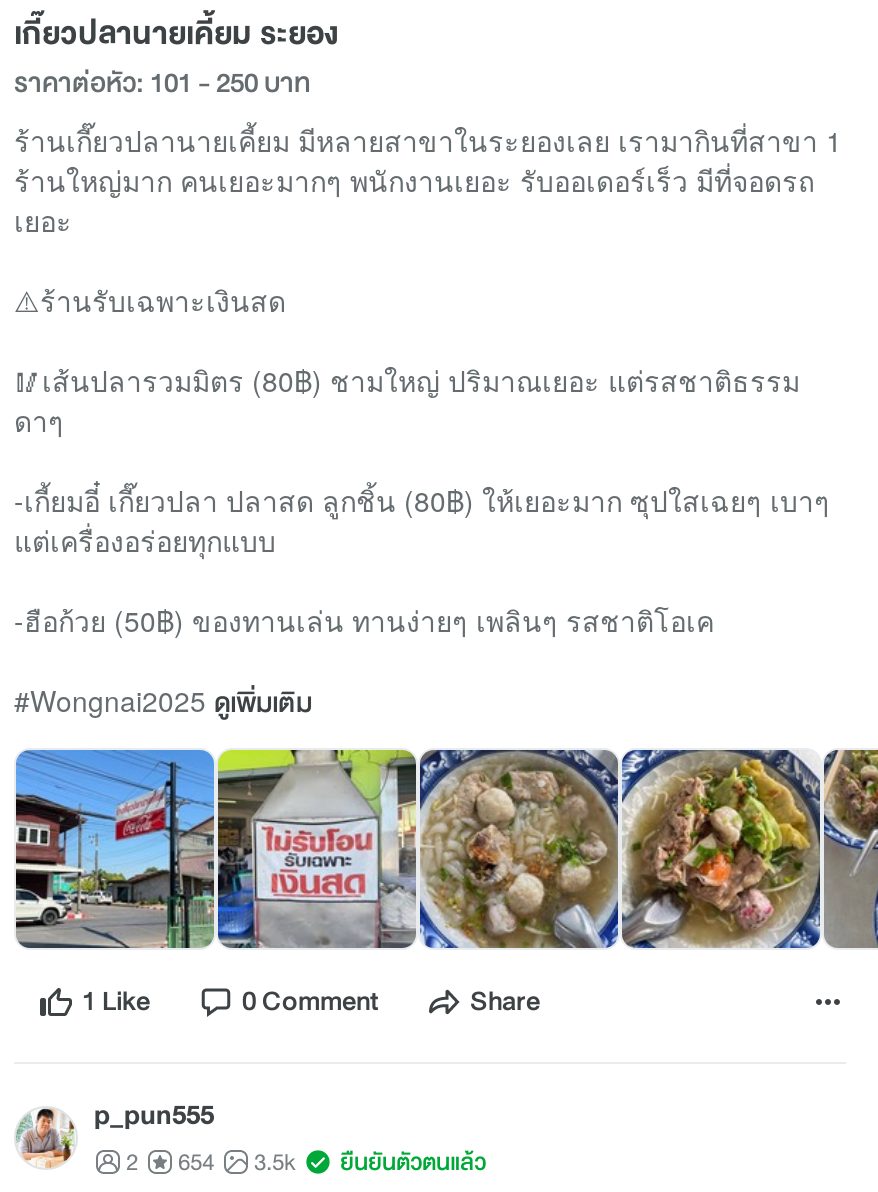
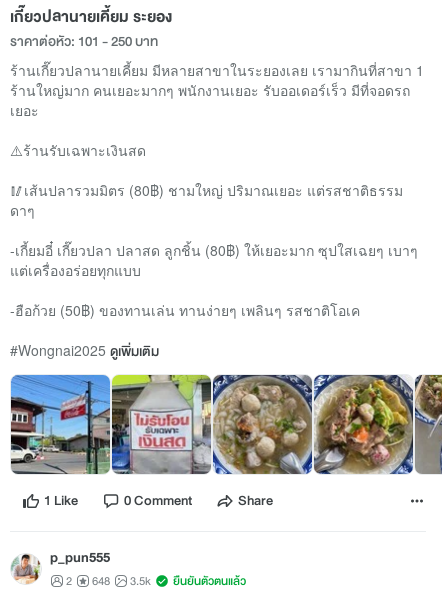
- 2 654 3.5k ยืนยันตัวตนแล้ว
+ 2 648 3.5k ยืนยันตัวตนแล้ว
